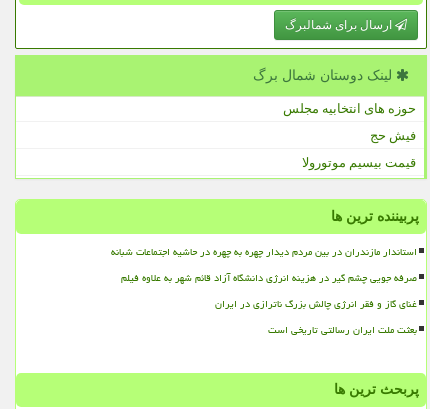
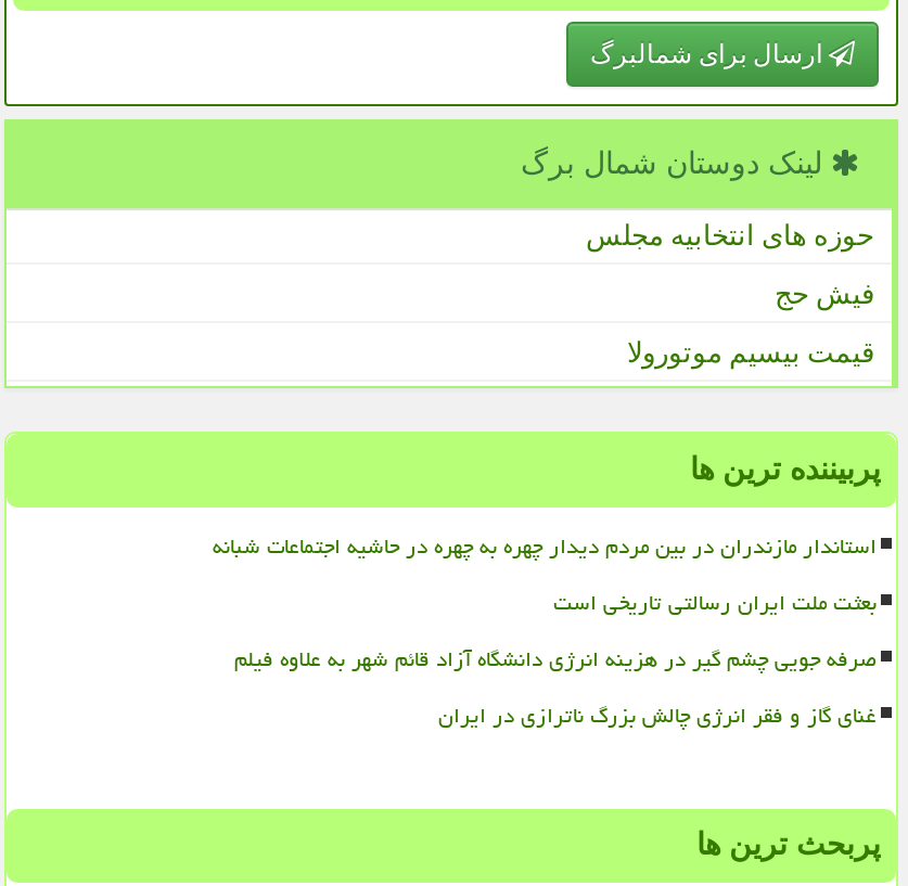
moved down: صرفه جویی چشم گیر در هزینه انرژی دانشگاه آزاد قائم شهر به علاوه فیلم | غنای گاز و فقر انرژی چالش بزرگ ناترازی در ایران

moved up: بعثت ملت ایران رسالتی تاریخی است
